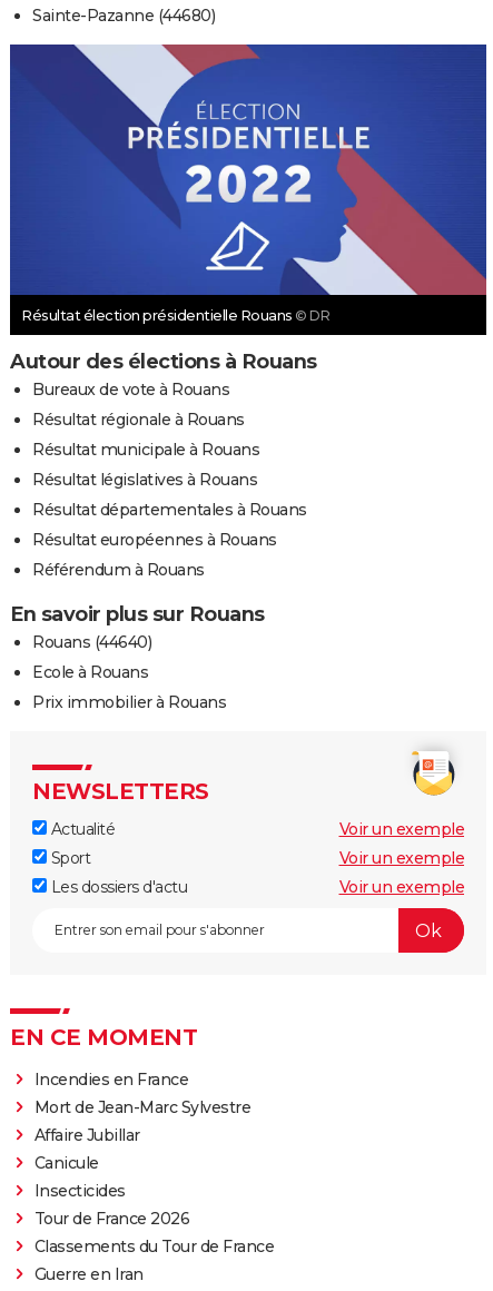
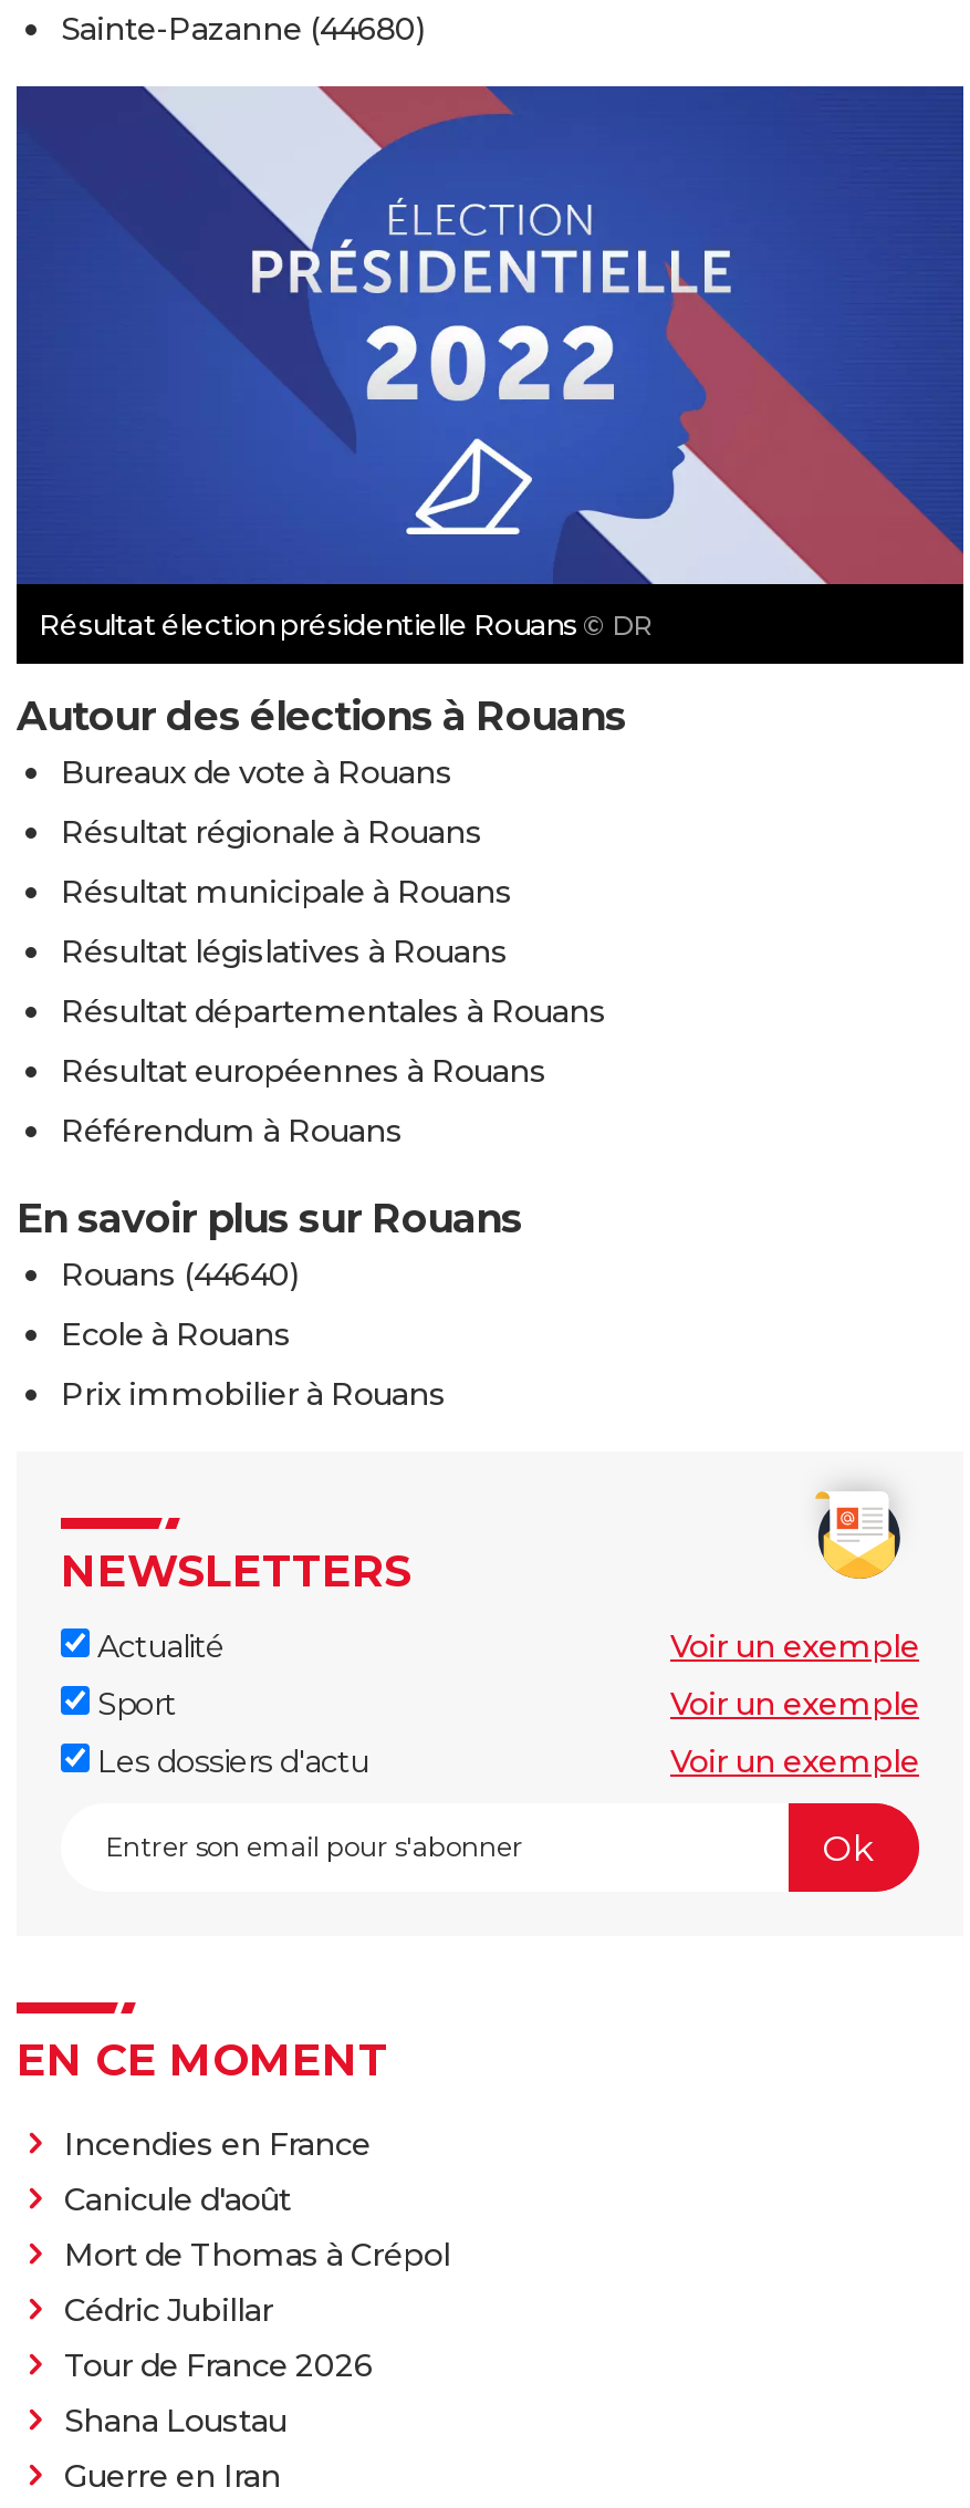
- Mort de Jean-Marc Sylvestre
- Affaire Jubillar
- Canicule
- Insecticides
+ Canicule d'août
+ Mort de Thomas à Crépol
+ Cédric Jubillar

- Classements du Tour de France
+ Shana Loustau
